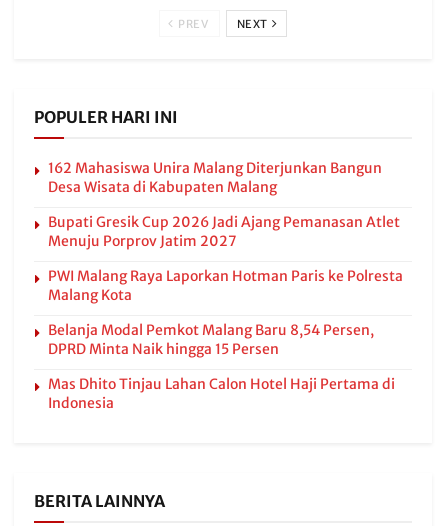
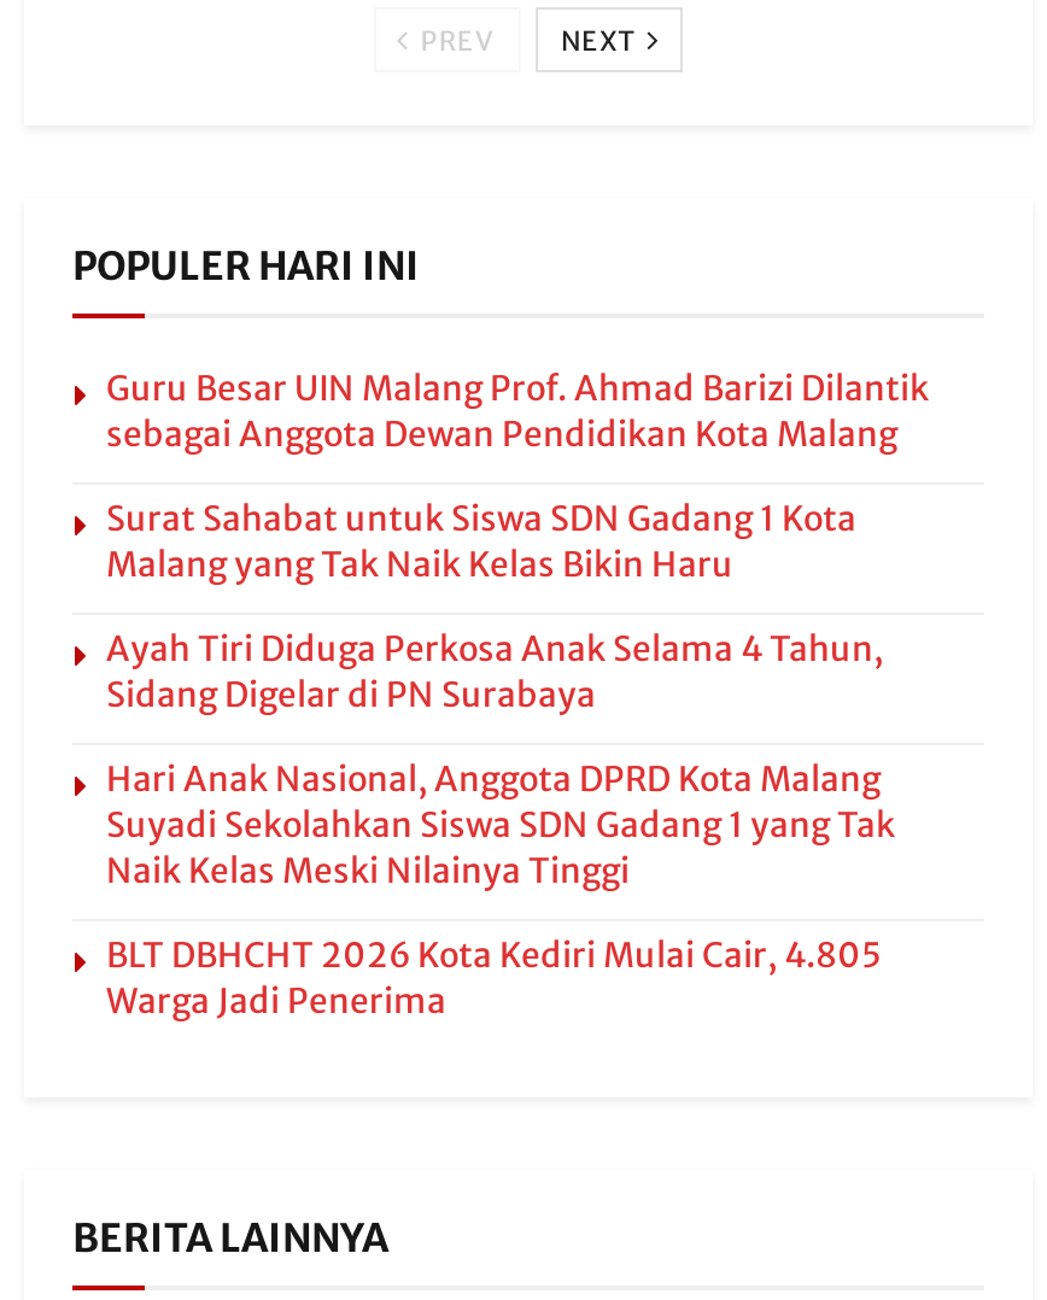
- 162 Mahasiswa Unira Malang Diterjunkan Bangun
- Desa Wisata di Kabupaten Malang
+ Guru Besar UIN Malang Prof. Ahmad Barizi Dilantik
+ sebagai Anggota Dewan Pendidikan Kota Malang

- Bupati Gresik Cup 2026 Jadi Ajang Pemanasan Atlet
- Menuju Porprov Jatim 2027
+ Surat Sahabat untuk Siswa SDN Gadang 1 Kota
+ Malang yang Tak Naik Kelas Bikin Haru

- PWI Malang Raya Laporkan Hotman Paris ke Polresta
- Malang Kota
+ Ayah Tiri Diduga Perkosa Anak Selama 4 Tahun,
+ Sidang Digelar di PN Surabaya

- Belanja Modal Pemkot Malang Baru 8,54 Persen,
- DPRD Minta Naik hingga 15 Persen
+ Hari Anak Nasional, Anggota DPRD Kota Malang
+ Suyadi Sekolahkan Siswa SDN Gadang 1 yang Tak
+ Naik Kelas Meski Nilainya Tinggi

- Mas Dhito Tinjau Lahan Calon Hotel Haji Pertama di
- Indonesia
+ BLT DBHCHT 2026 Kota Kediri Mulai Cair, 4.805
+ Warga Jadi Penerima
